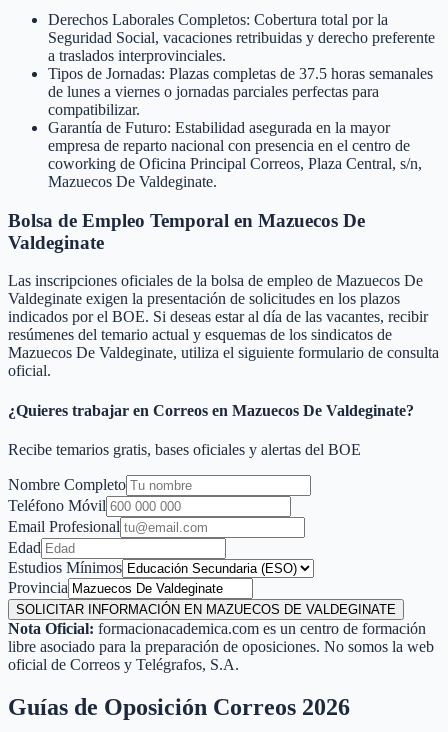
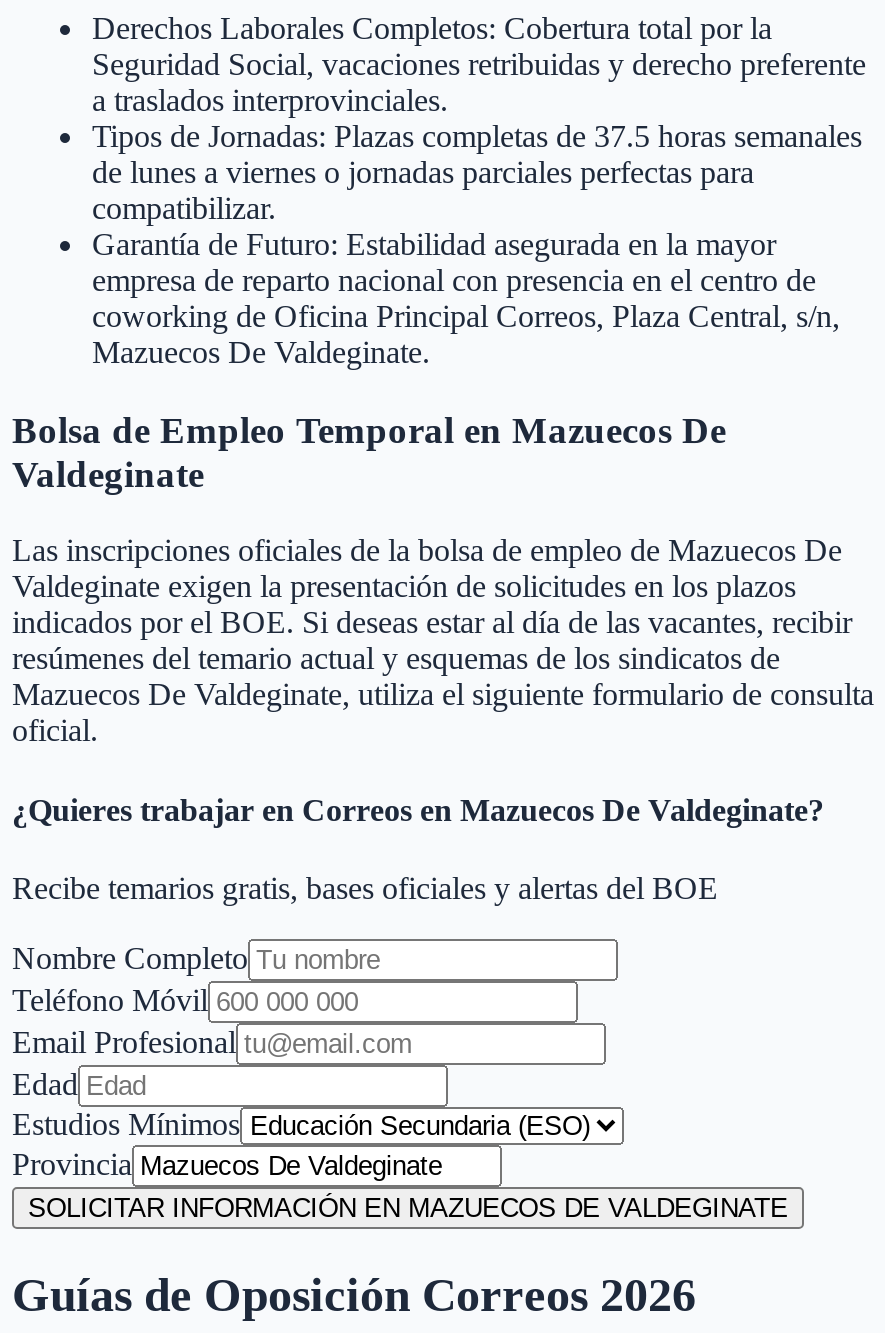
- Nota Oficial:formacionacademica.com es un centro de formación
- libre asociado para la preparación de oposiciones. No somos la web
- oficial de Correos y Telégrafos, S.A.
